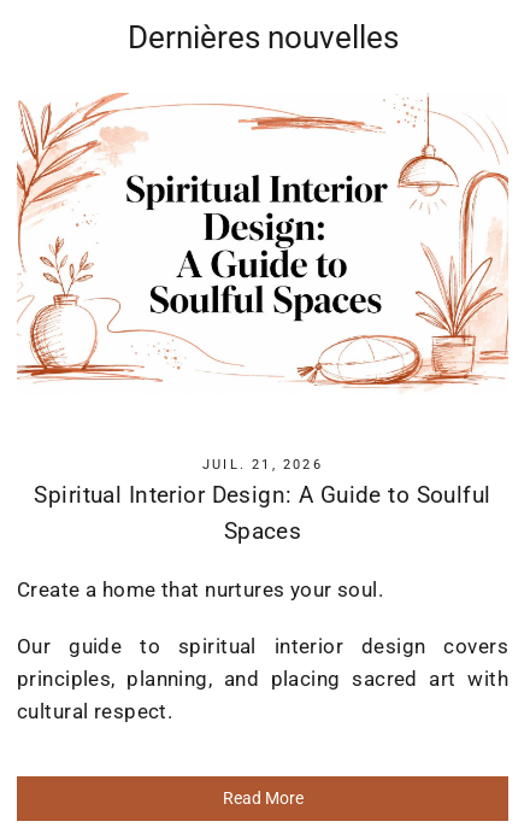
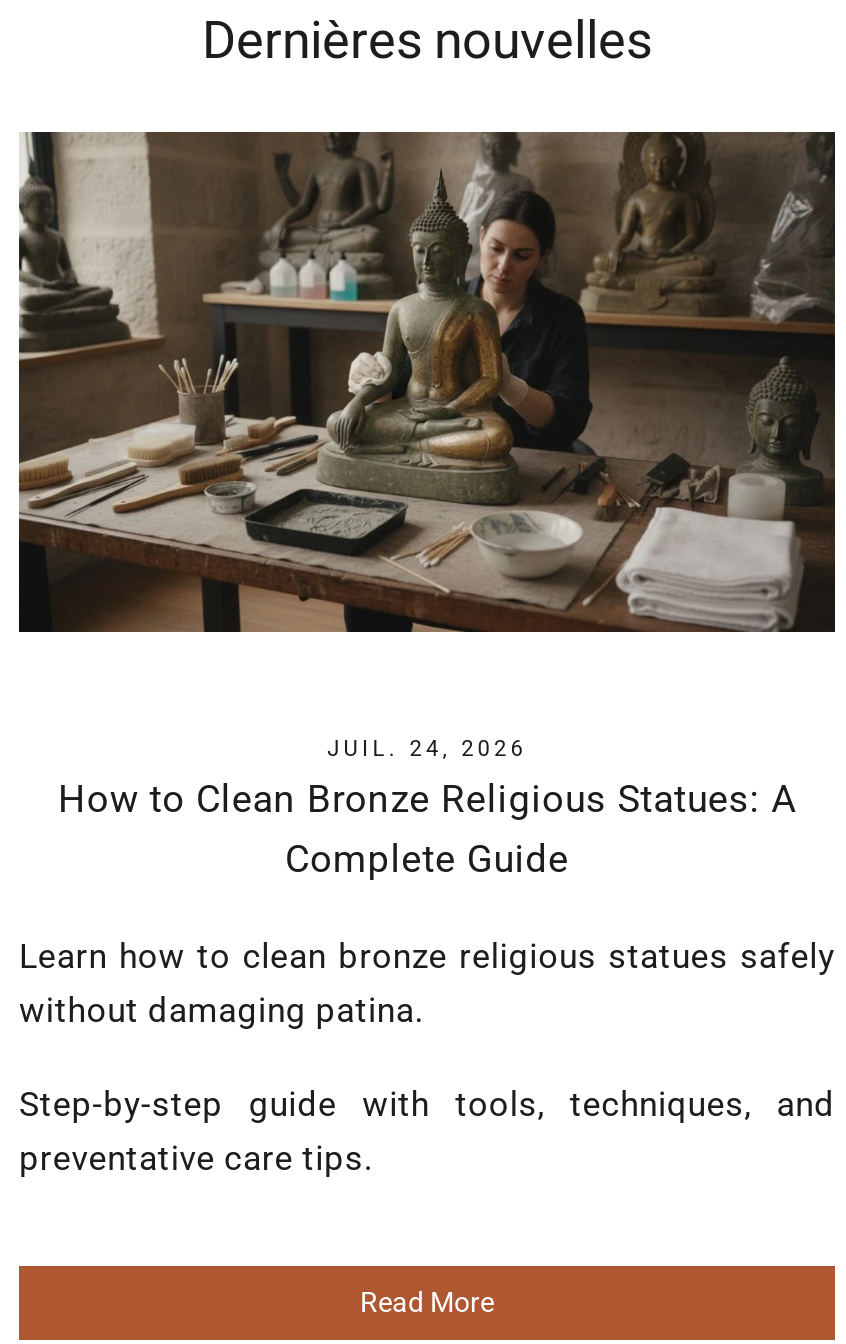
- [image]
+ [image]

- JUIL. 21, 2026
- Spiritual Interior Design: A Guide to Soulful
- Spaces
+ JUIL. 24, 2026
+ How to Clean Bronze Religious Statues: A
+ Complete Guide

- Create a home that nurtures your soul.
+ Learn how to clean bronze religious statues safely
+ without damaging patina.

- Our guide to spiritual interior design covers
- principles, planning, and placing sacred art with
- cultural respect.
+ Step-by-step guide with tools, techniques, and
+ preventative care tips.
